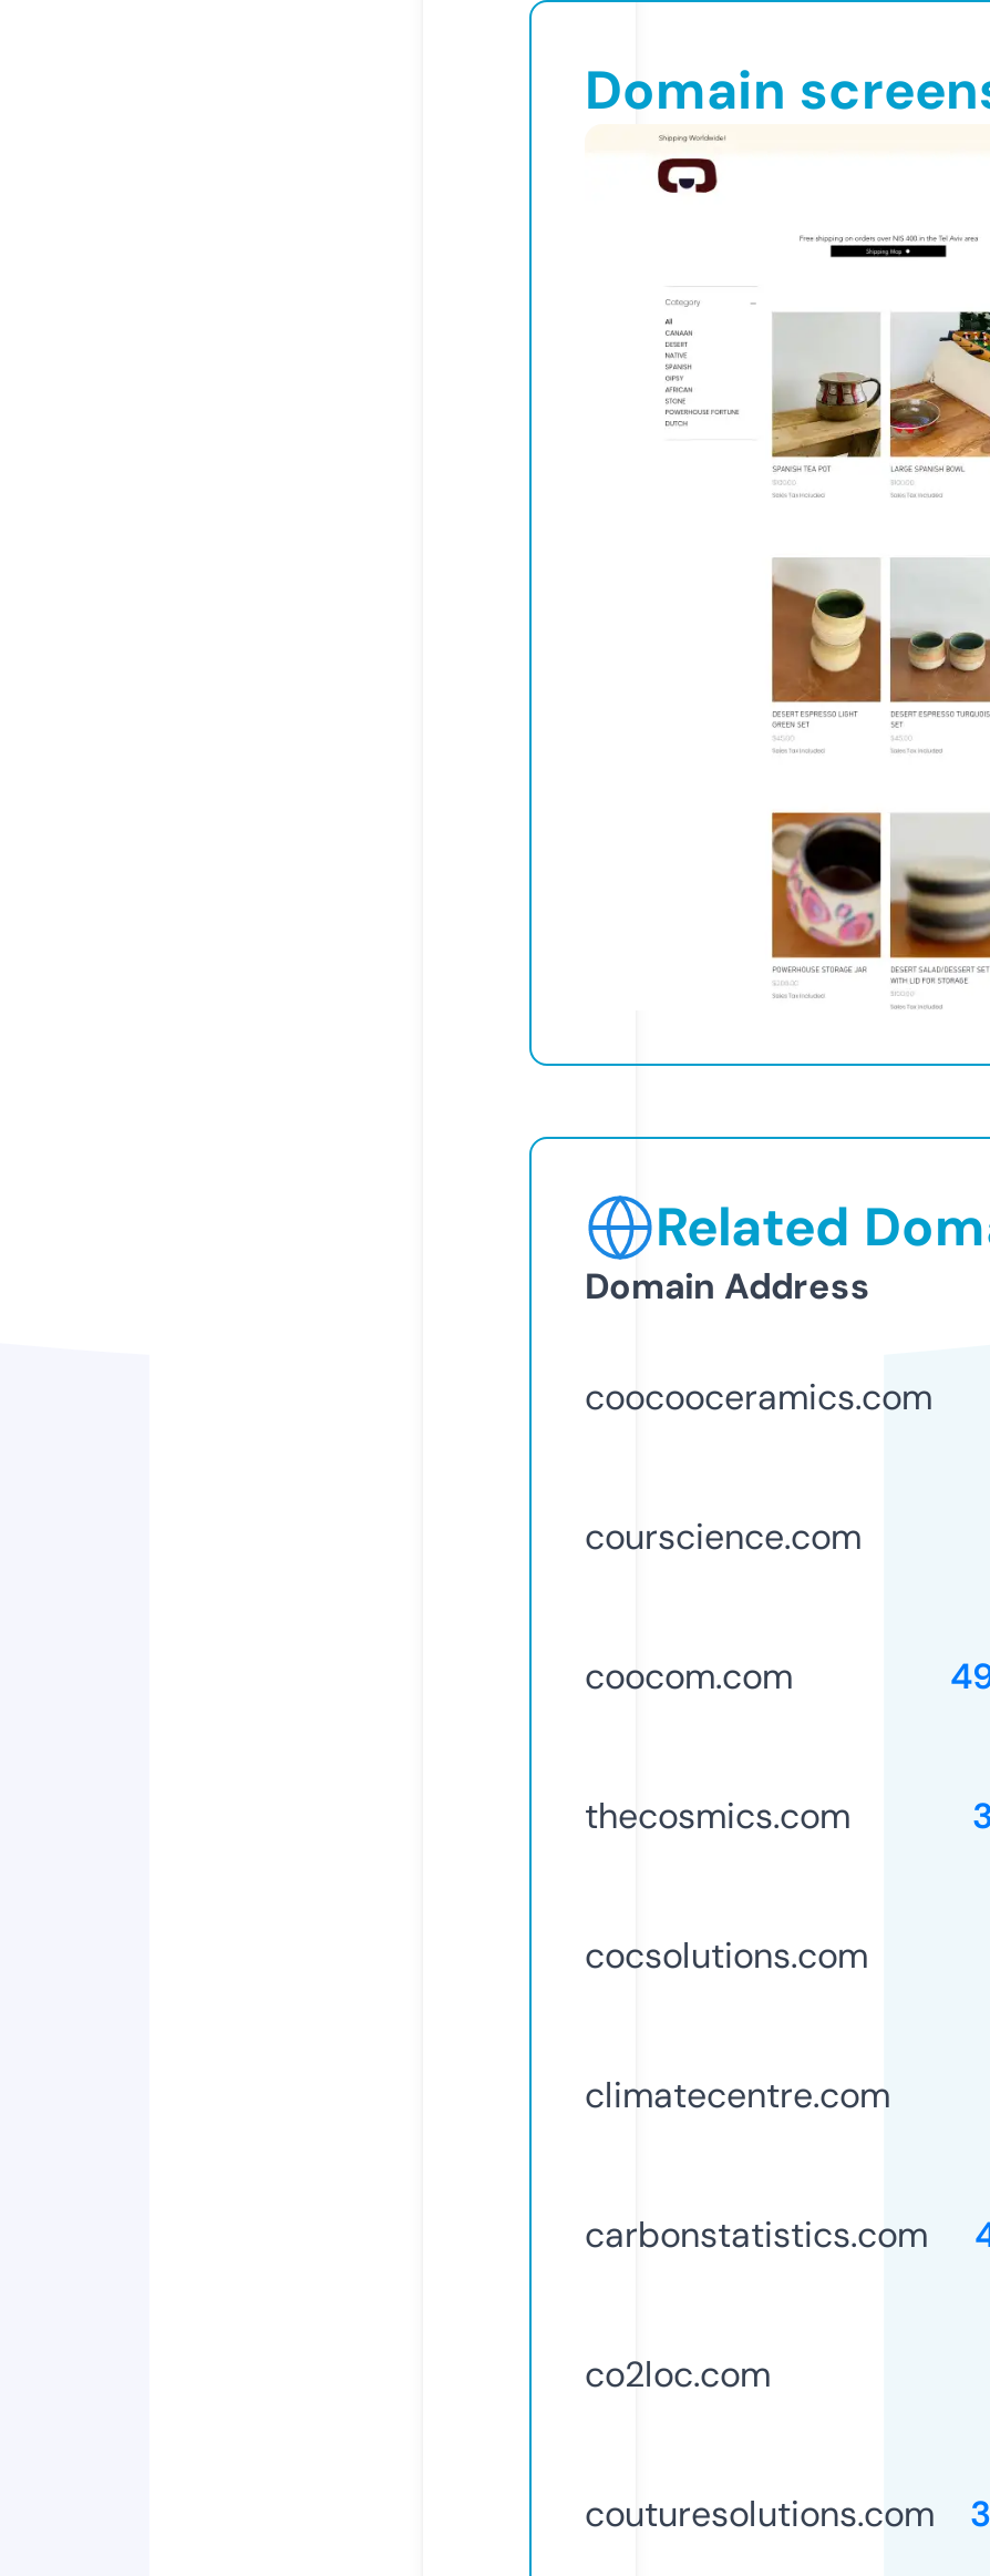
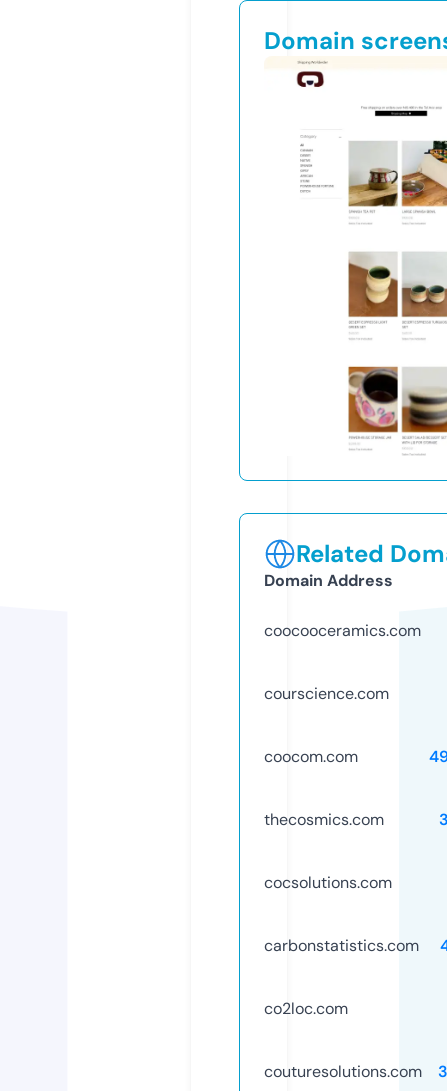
- climatecentre.com
